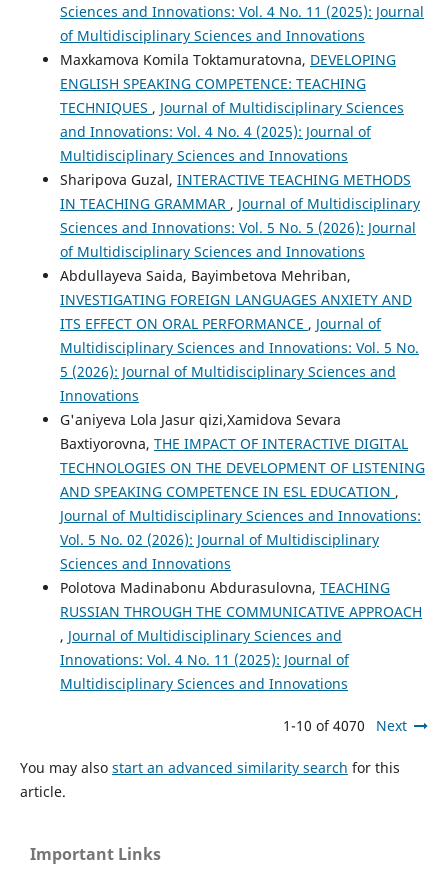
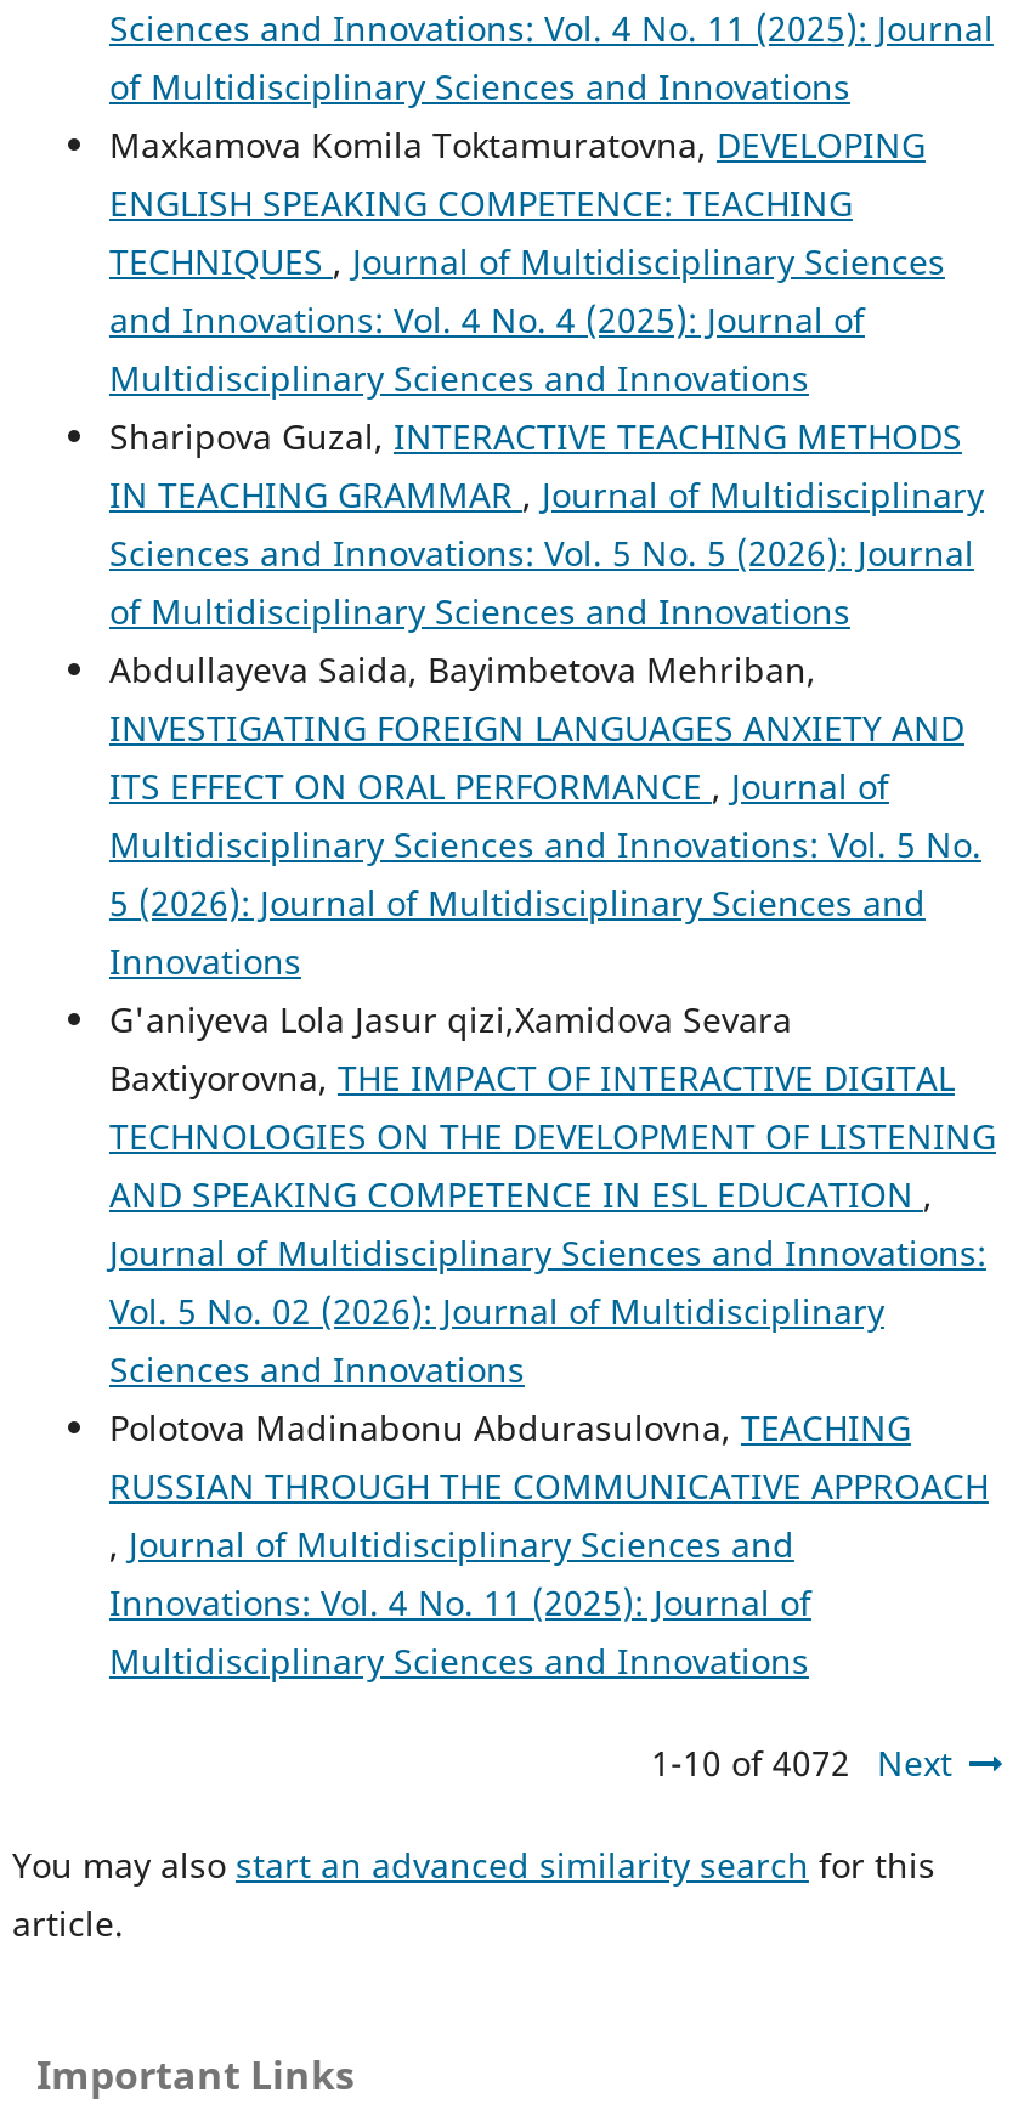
- 1-10 of 4070 Next
+ 1-10 of 4072 Next
